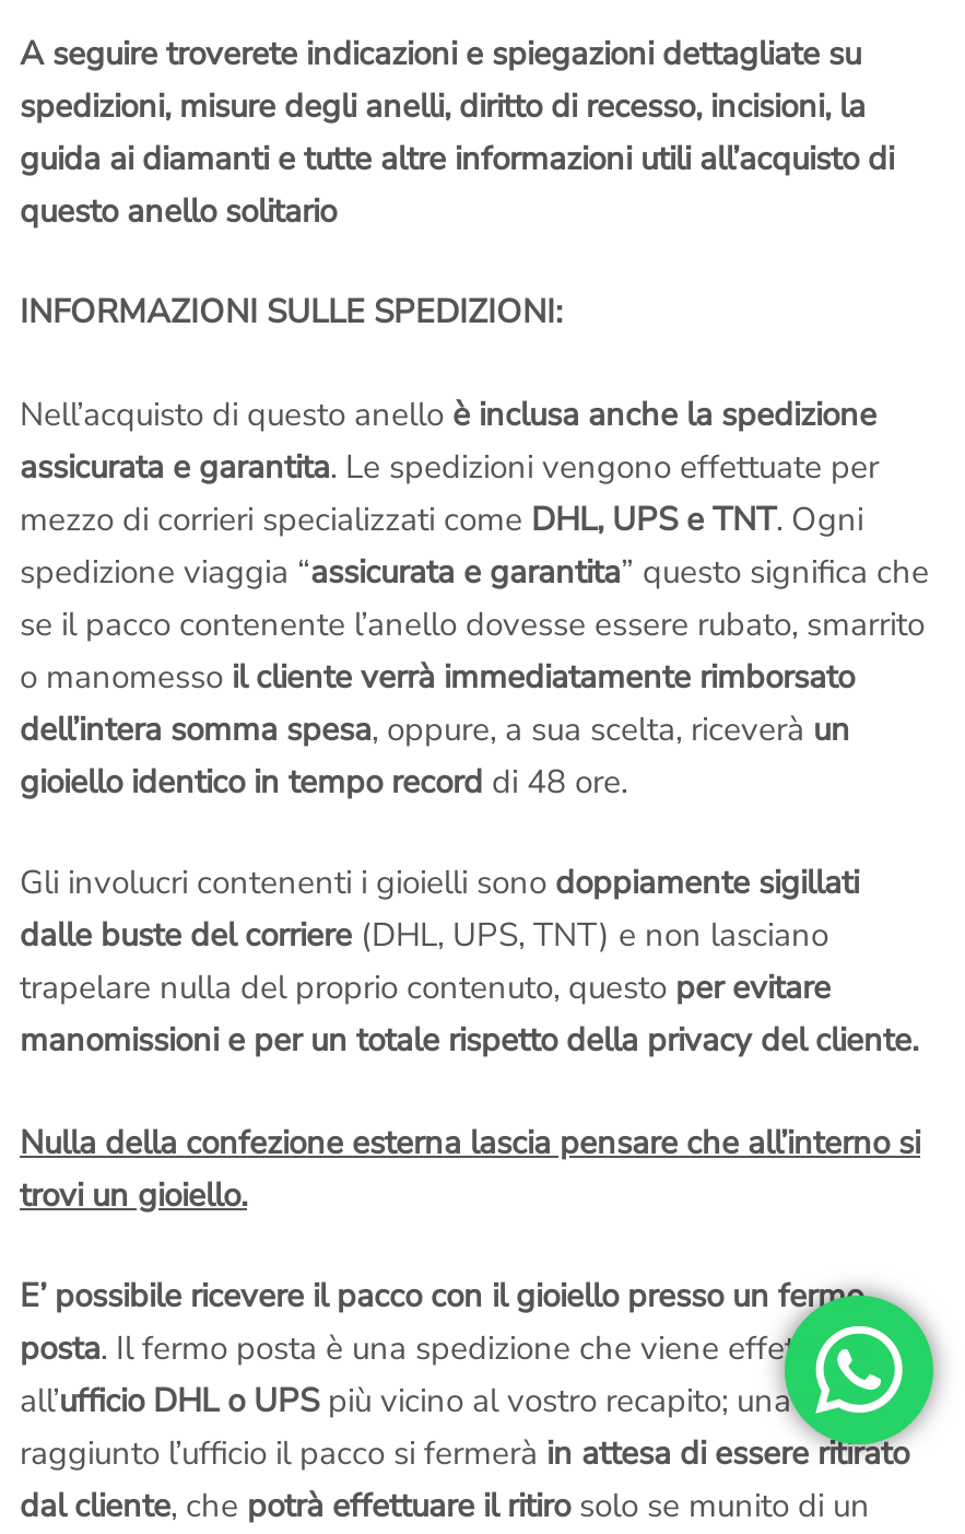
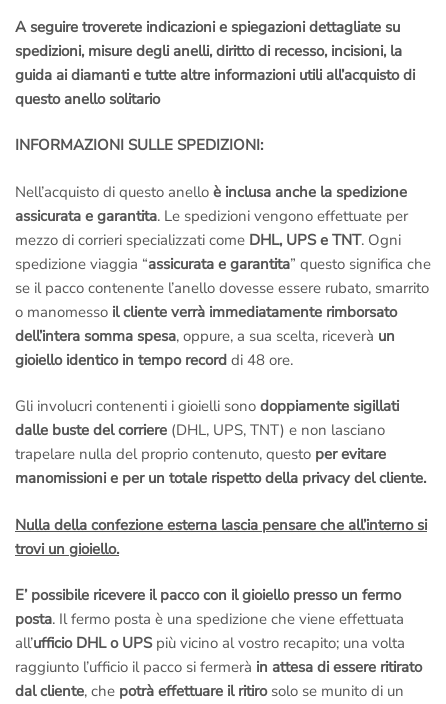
- [image]
